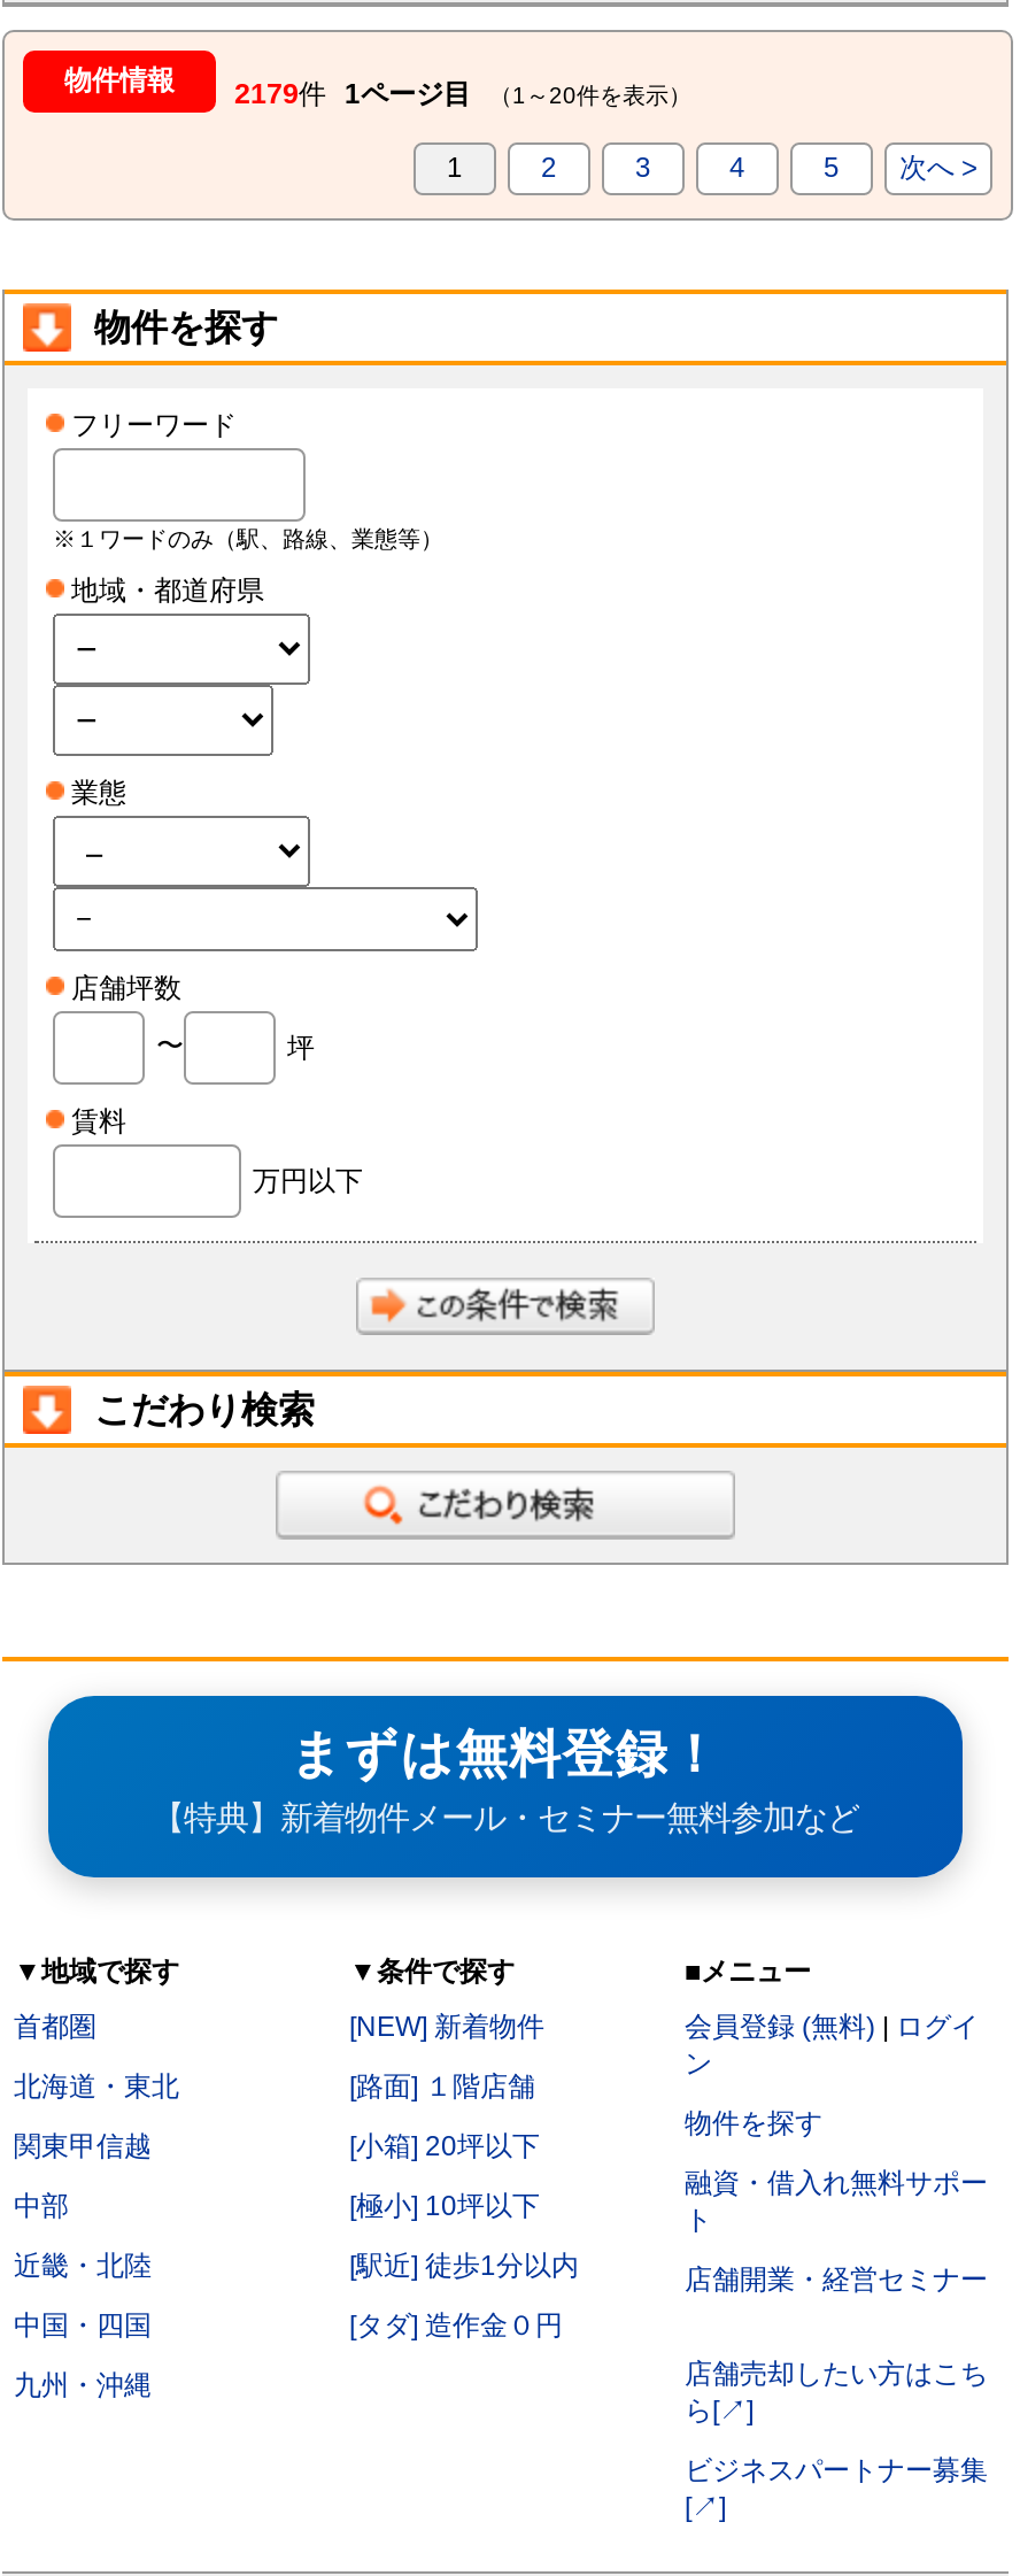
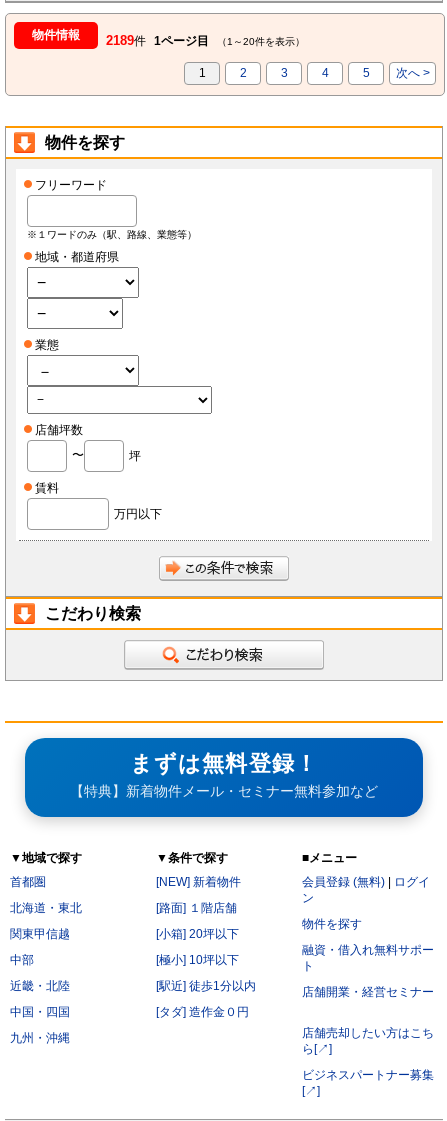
- 物件情報 2179件 1ページ目 （1～20件を表示）
+ 物件情報 2189件 1ページ目 （1～20件を表示）
